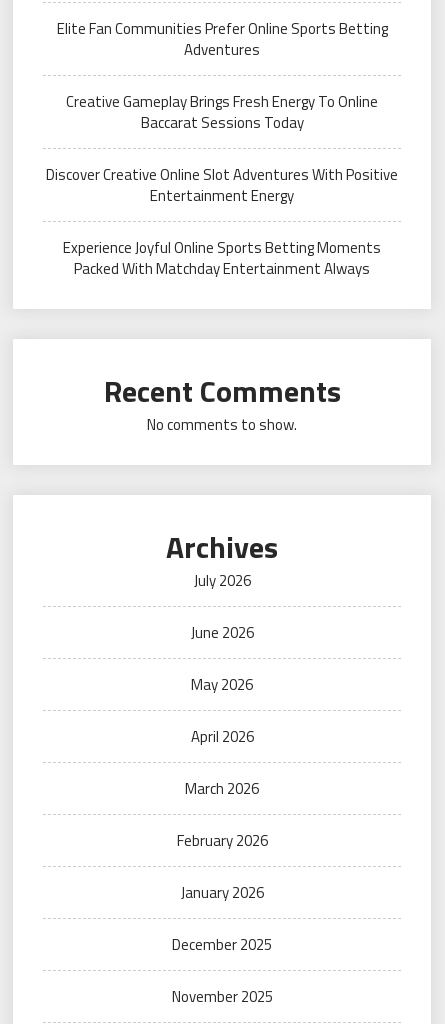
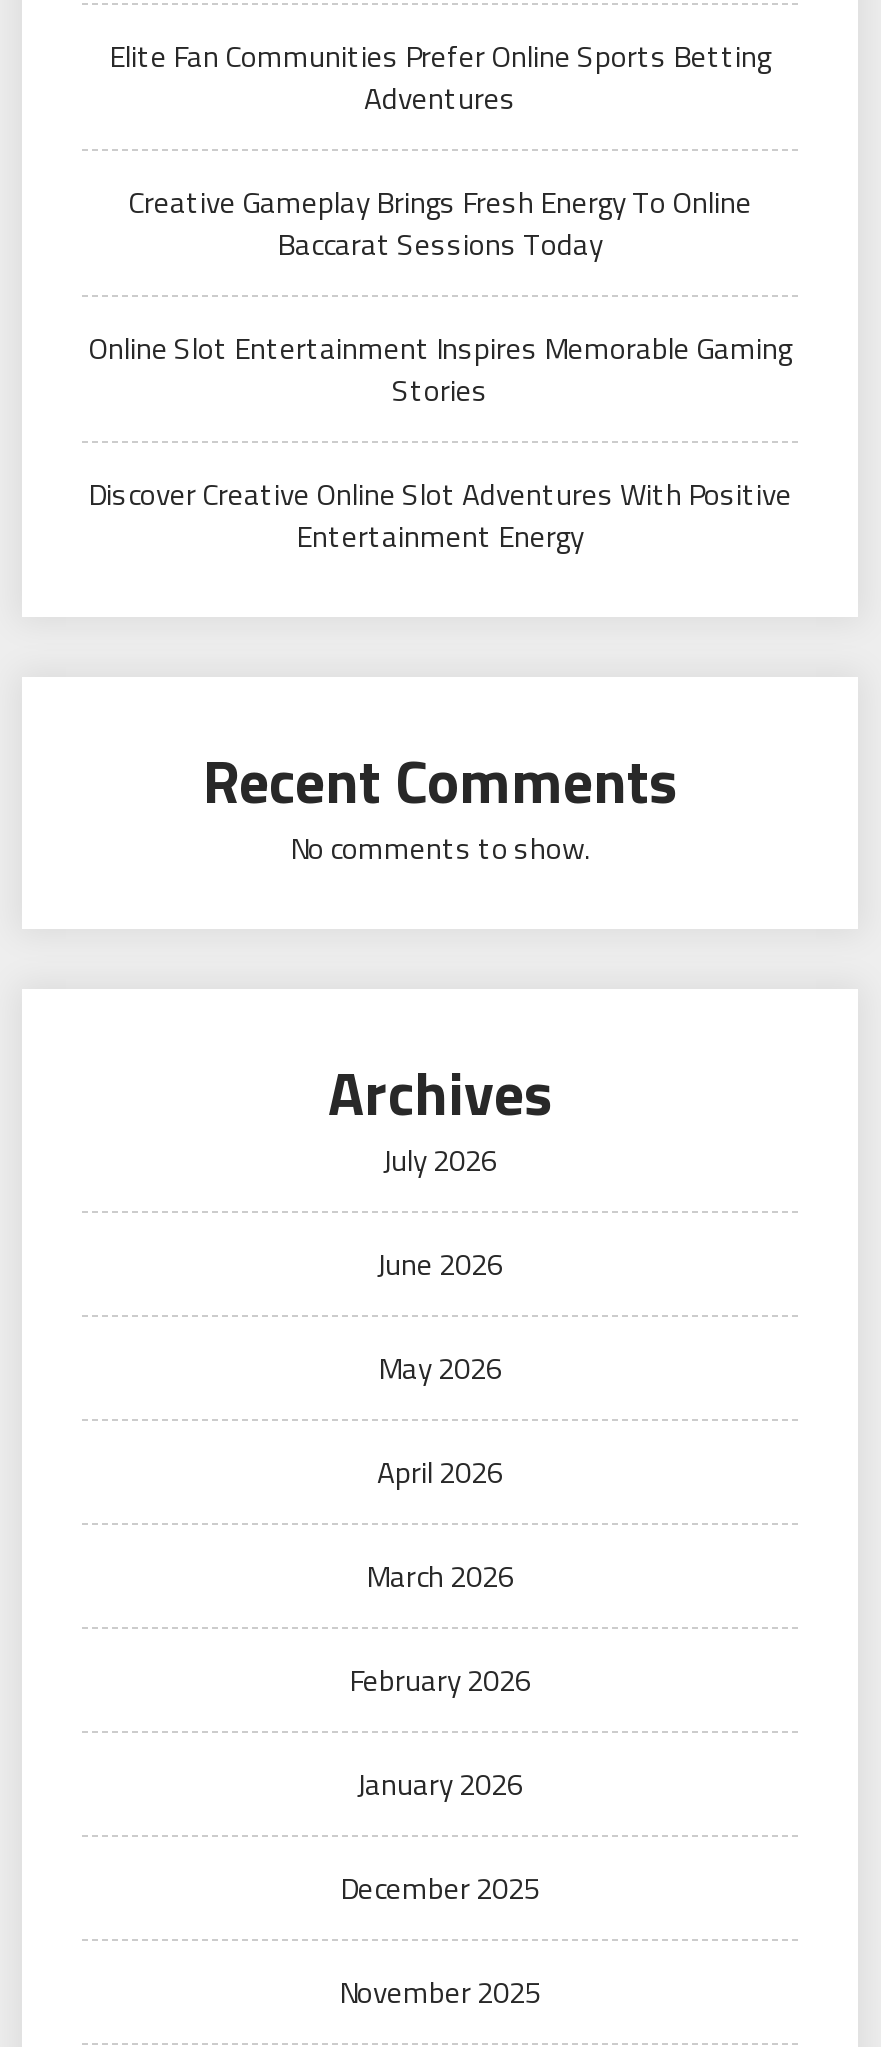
+ Online Slot Entertainment Inspires Memorable Gaming
+ Stories

moved down: Discover Creative Online Slot Adventures With Positive | Entertainment Energy

- Experience Joyful Online Sports Betting Moments
- Packed With Matchday Entertainment Always
